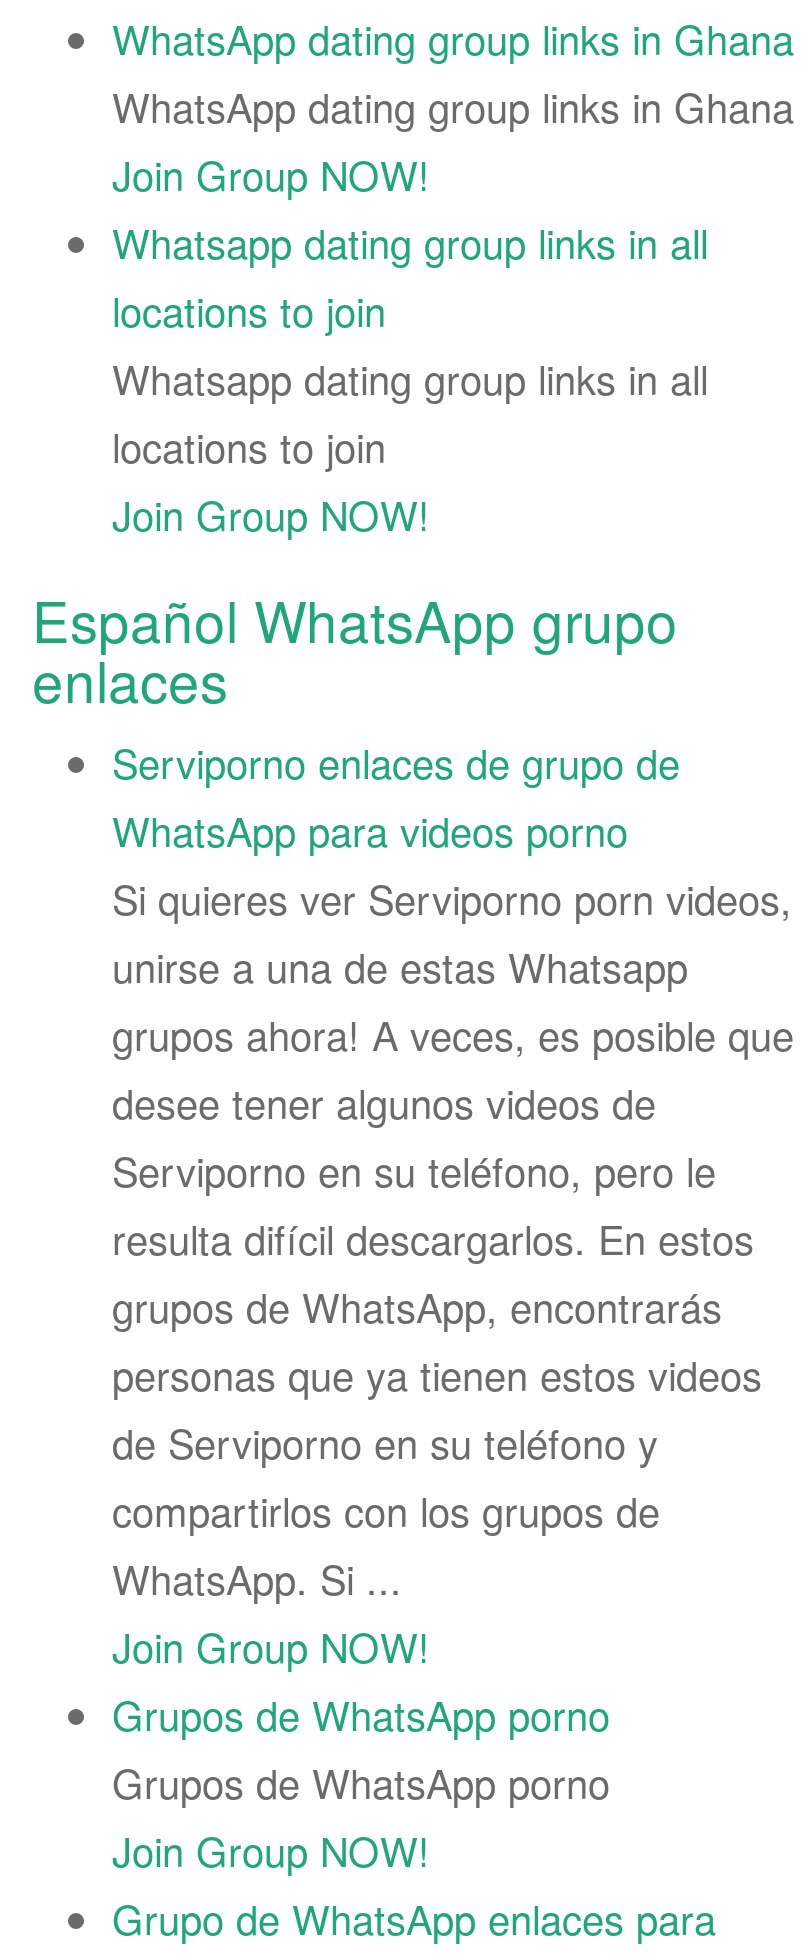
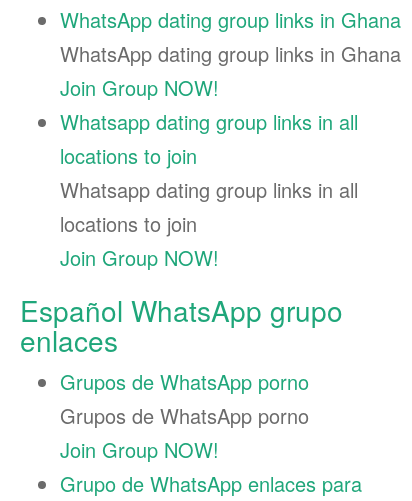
- Serviporno enlaces de grupo de
- WhatsApp para videos porno
- Si quieres ver Serviporno porn videos,
- unirse a una de estas Whatsapp
- grupos ahora! A veces, es posible que
- desee tener algunos videos de
- Serviporno en su teléfono, pero le
- resulta difícil descargarlos. En estos
- grupos de WhatsApp, encontrarás
- personas que ya tienen estos videos
- de Serviporno en su teléfono y
- compartirlos con los grupos de
- WhatsApp. Si ...
- Join Group NOW!
